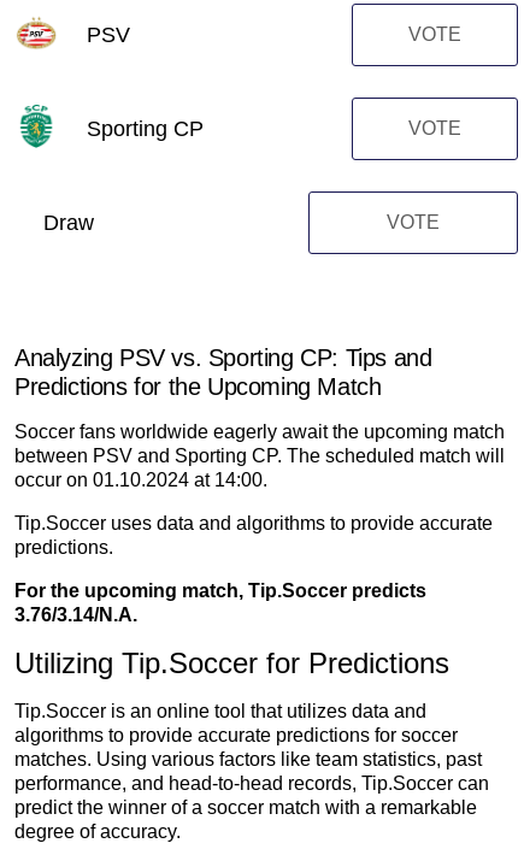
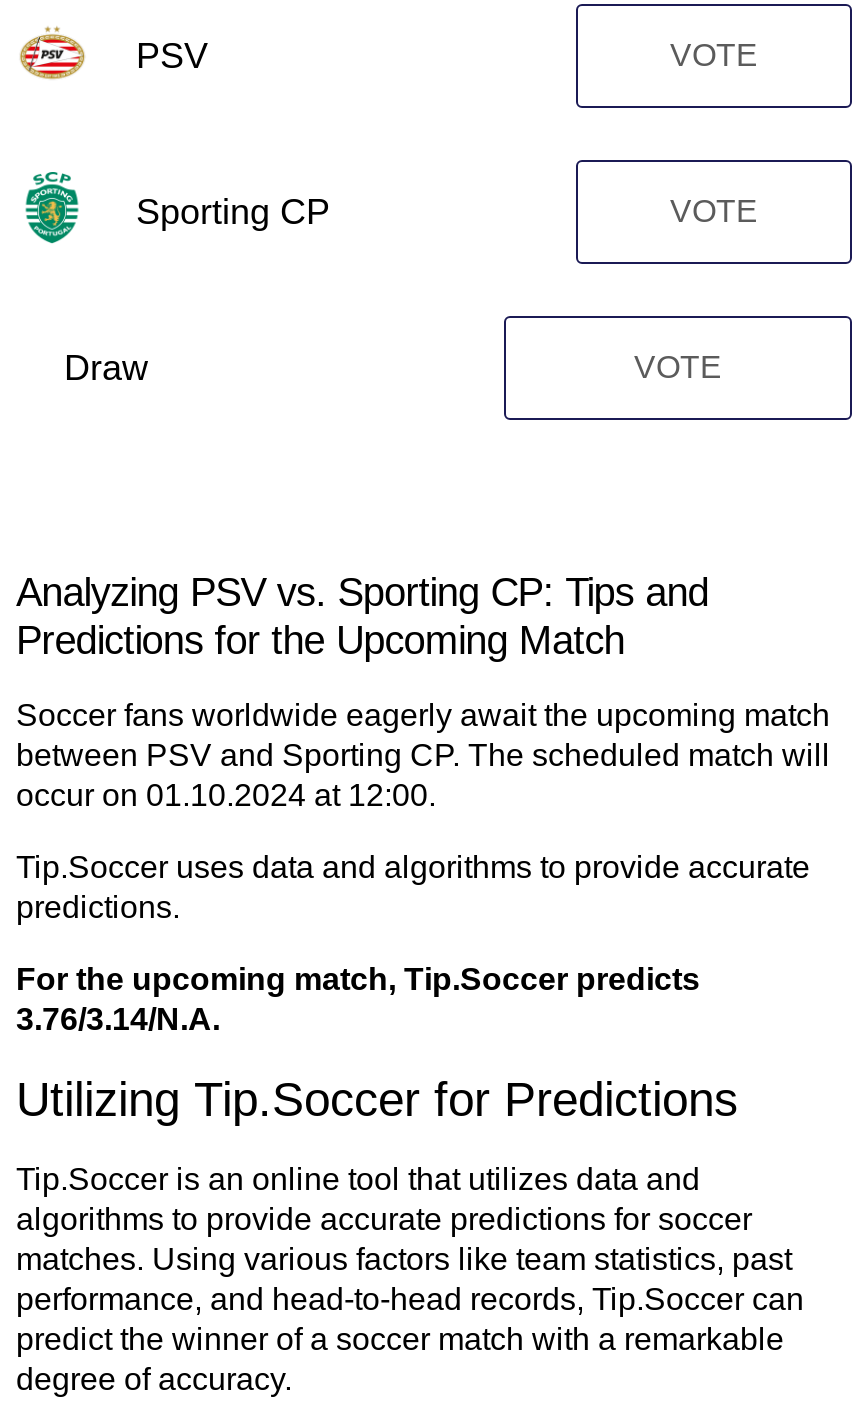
- occur on 01.10.2024 at 14:00.
+ occur on 01.10.2024 at 12:00.
